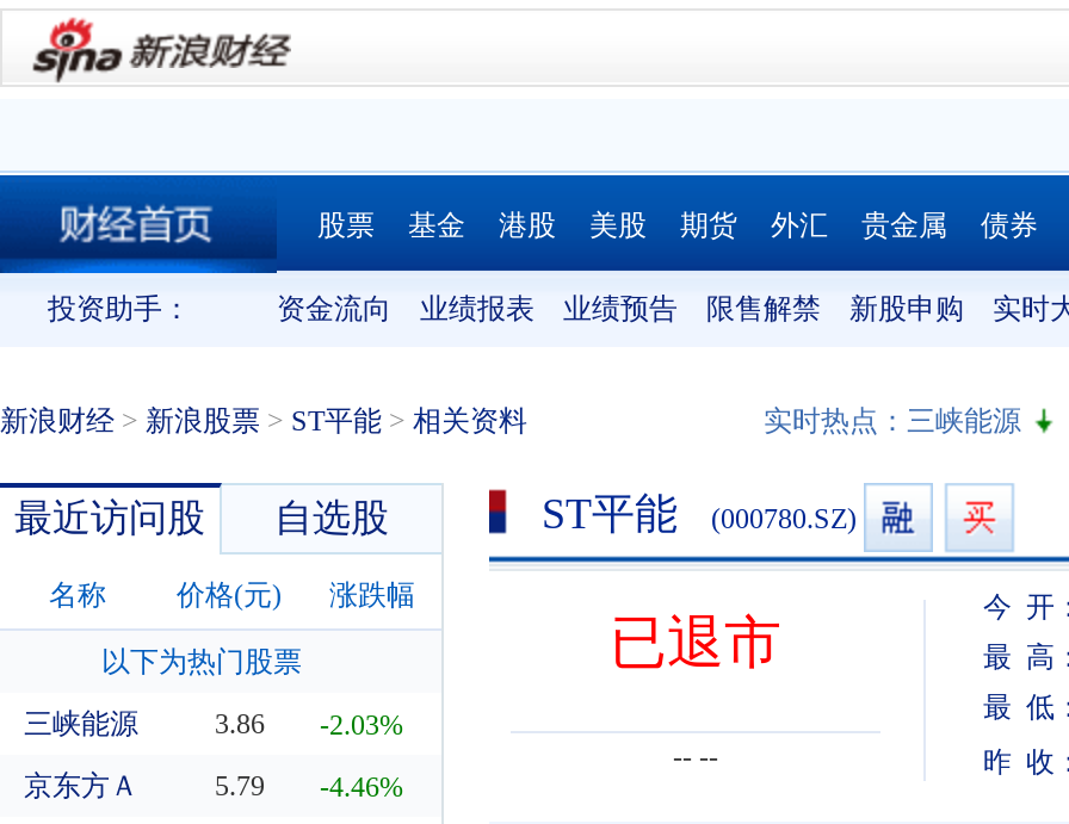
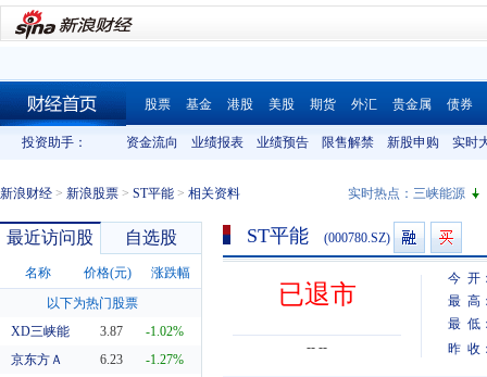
- 三峡能源
- 3.86
- -2.03%
+ XD三峡能
+ 3.87
+ -1.02%

- 5.79
+ 6.23

- -4.46%
+ -1.27%
